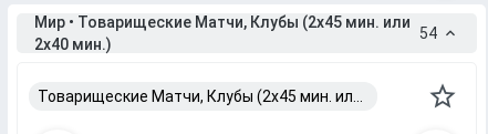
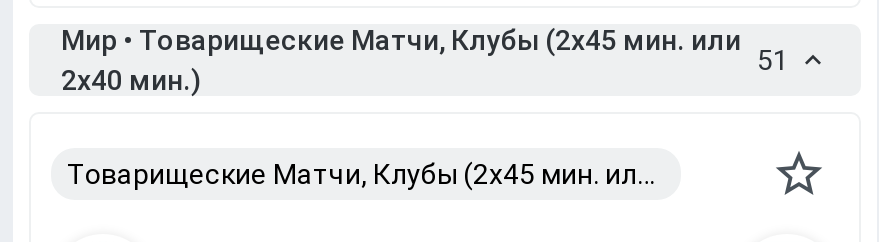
- 54
+ 51
